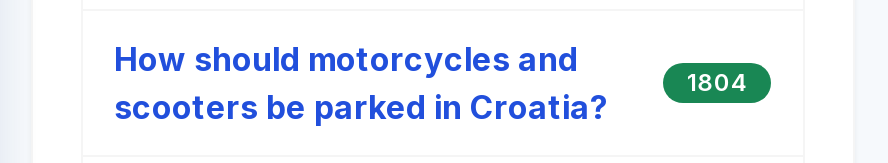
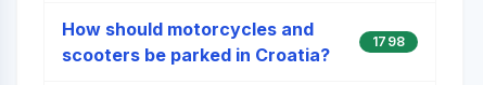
- 1804
+ 1798
